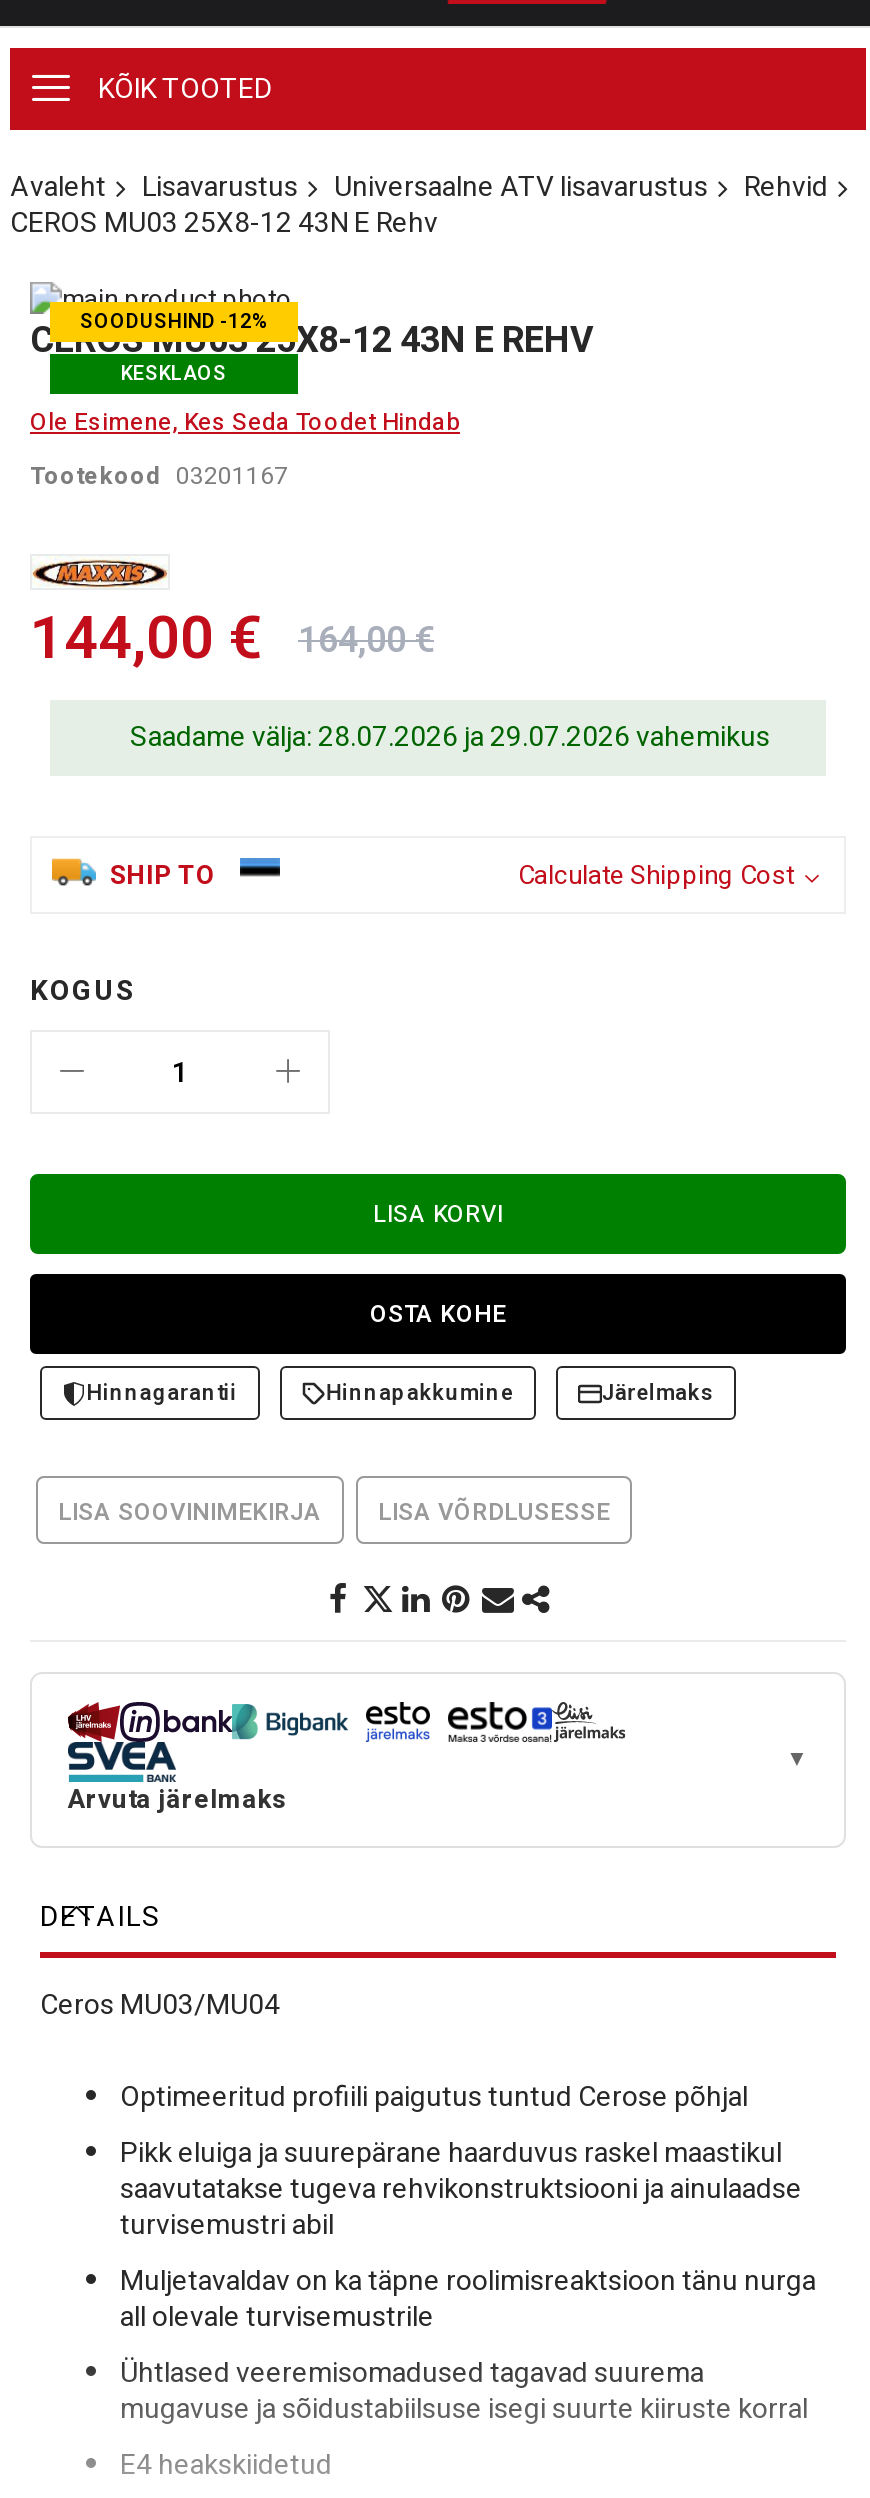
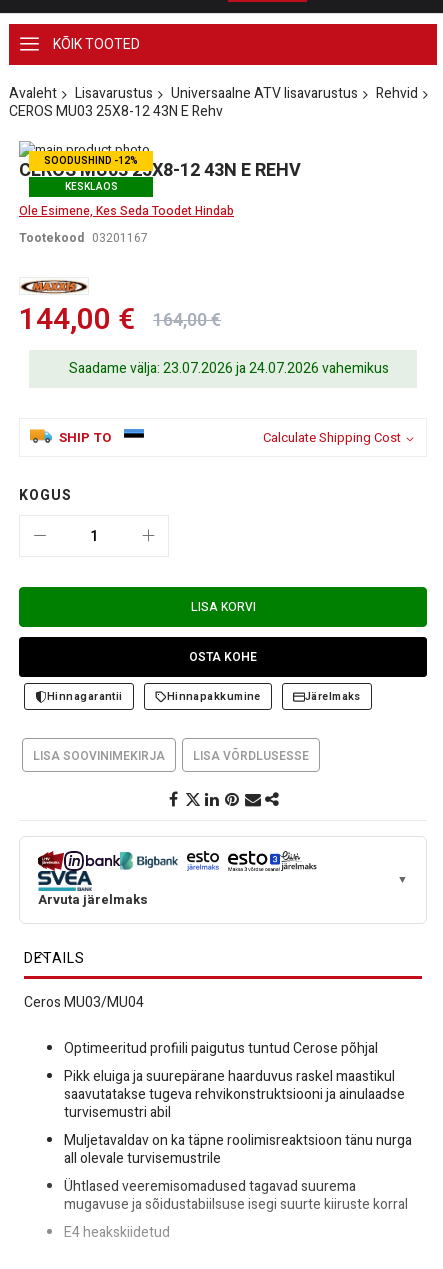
- Saadame välja: 28.07.2026 ja 29.07.2026 vahemikus
+ Saadame välja: 23.07.2026 ja 24.07.2026 vahemikus
